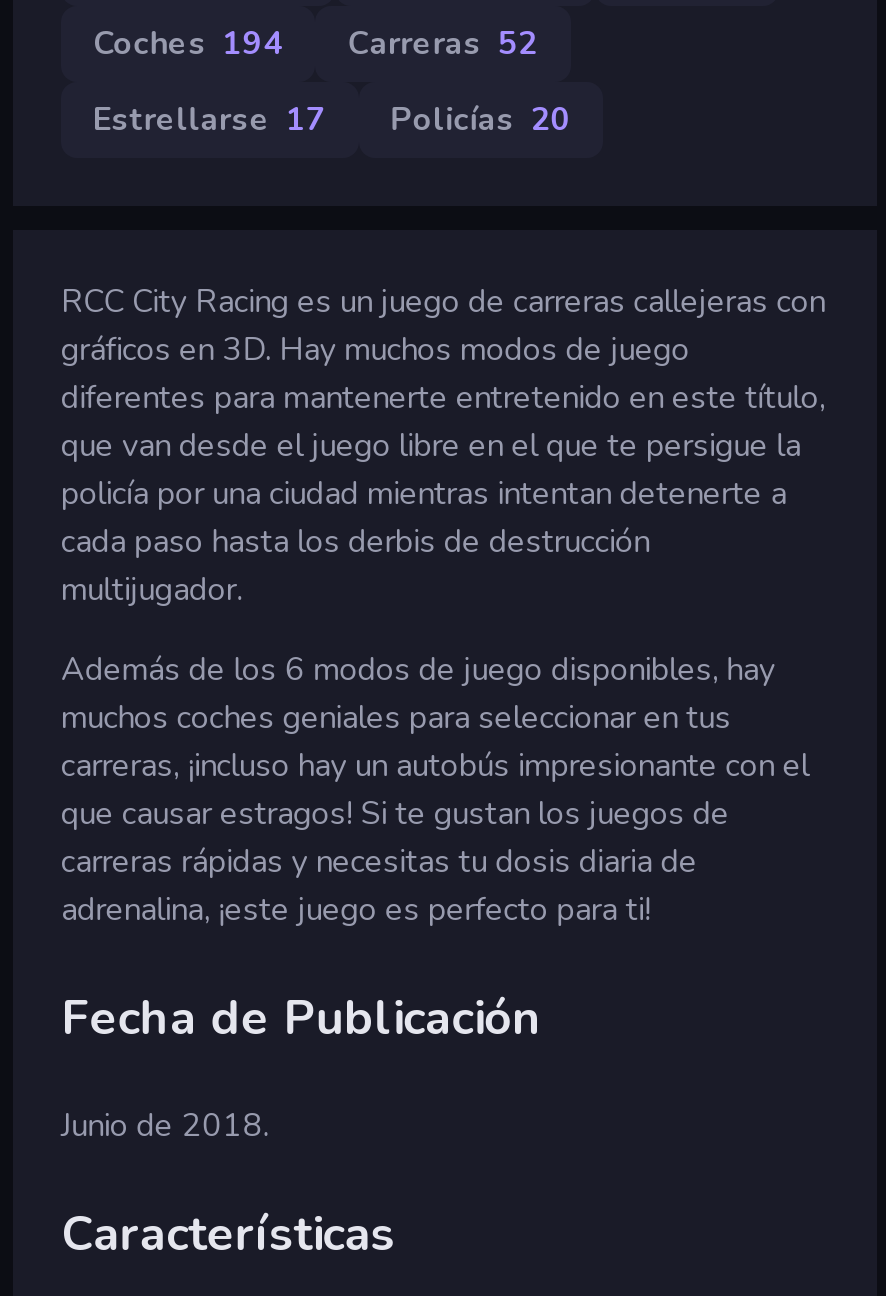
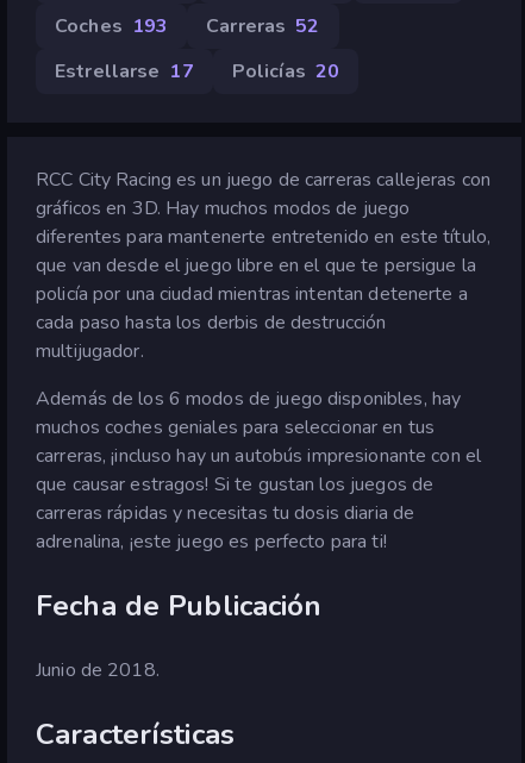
- Coches 194 Carreras 52
+ Coches 193 Carreras 52
